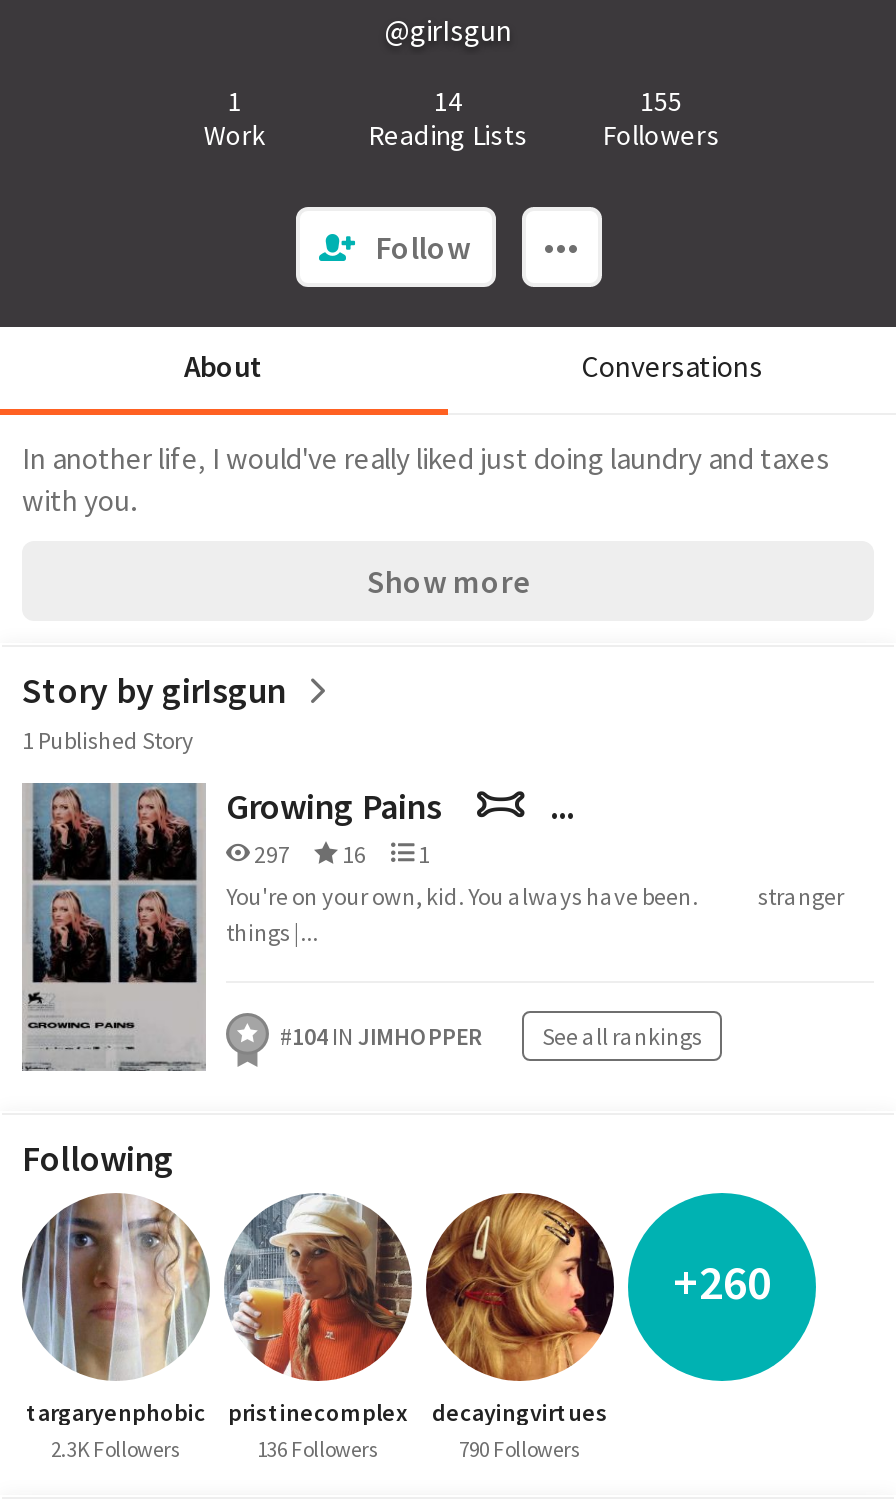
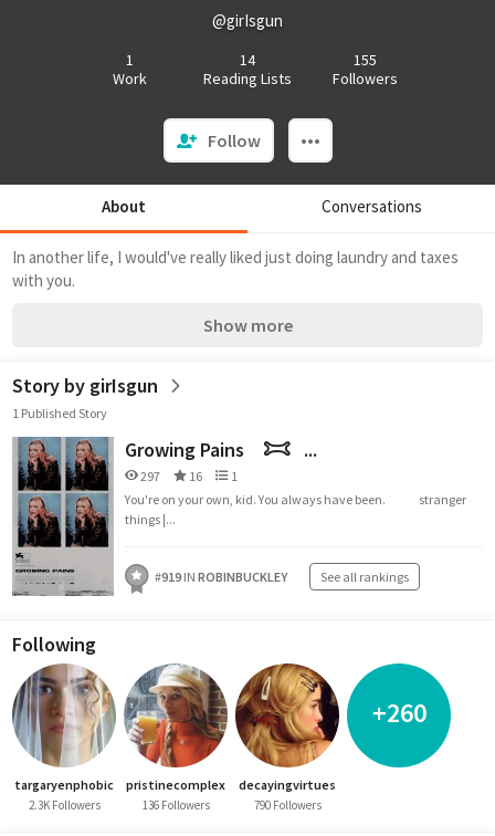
- #104 IN JIMHOPPER
+ #919 IN ROBINBUCKLEY
